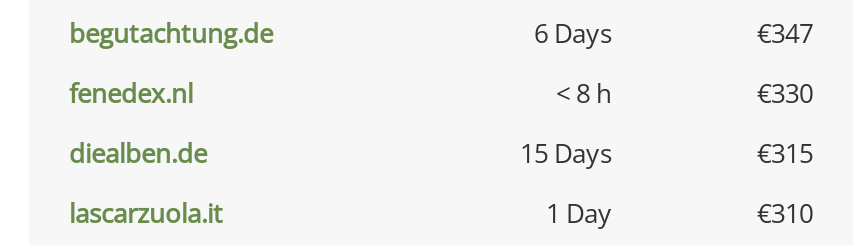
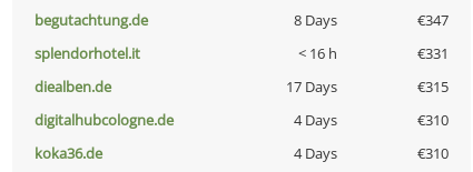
- 6 Days
+ 8 Days

- fenedex.nl
- < 8 h
- €330
+ splendorhotel.it
+ < 16 h
+ €331

- 15 Days
+ 17 Days

- lascarzuola.it
- 1 Day
+ digitalhubcologne.de
+ 4 Days
+ €310
+ koka36.de
+ 4 Days
